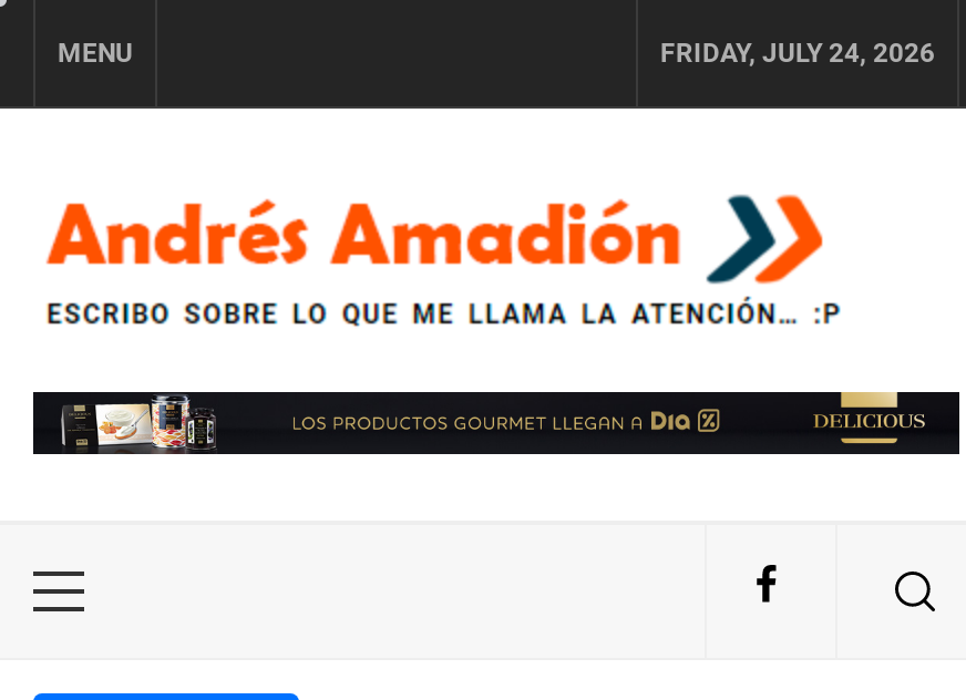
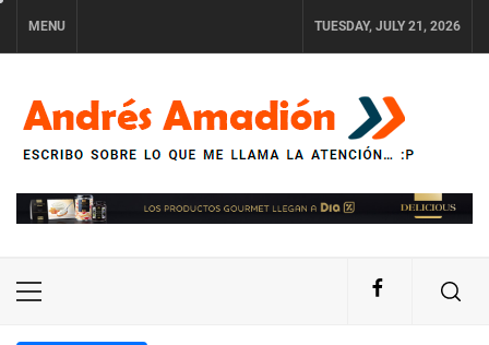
- FRIDAY, JULY 24, 2026
+ TUESDAY, JULY 21, 2026
